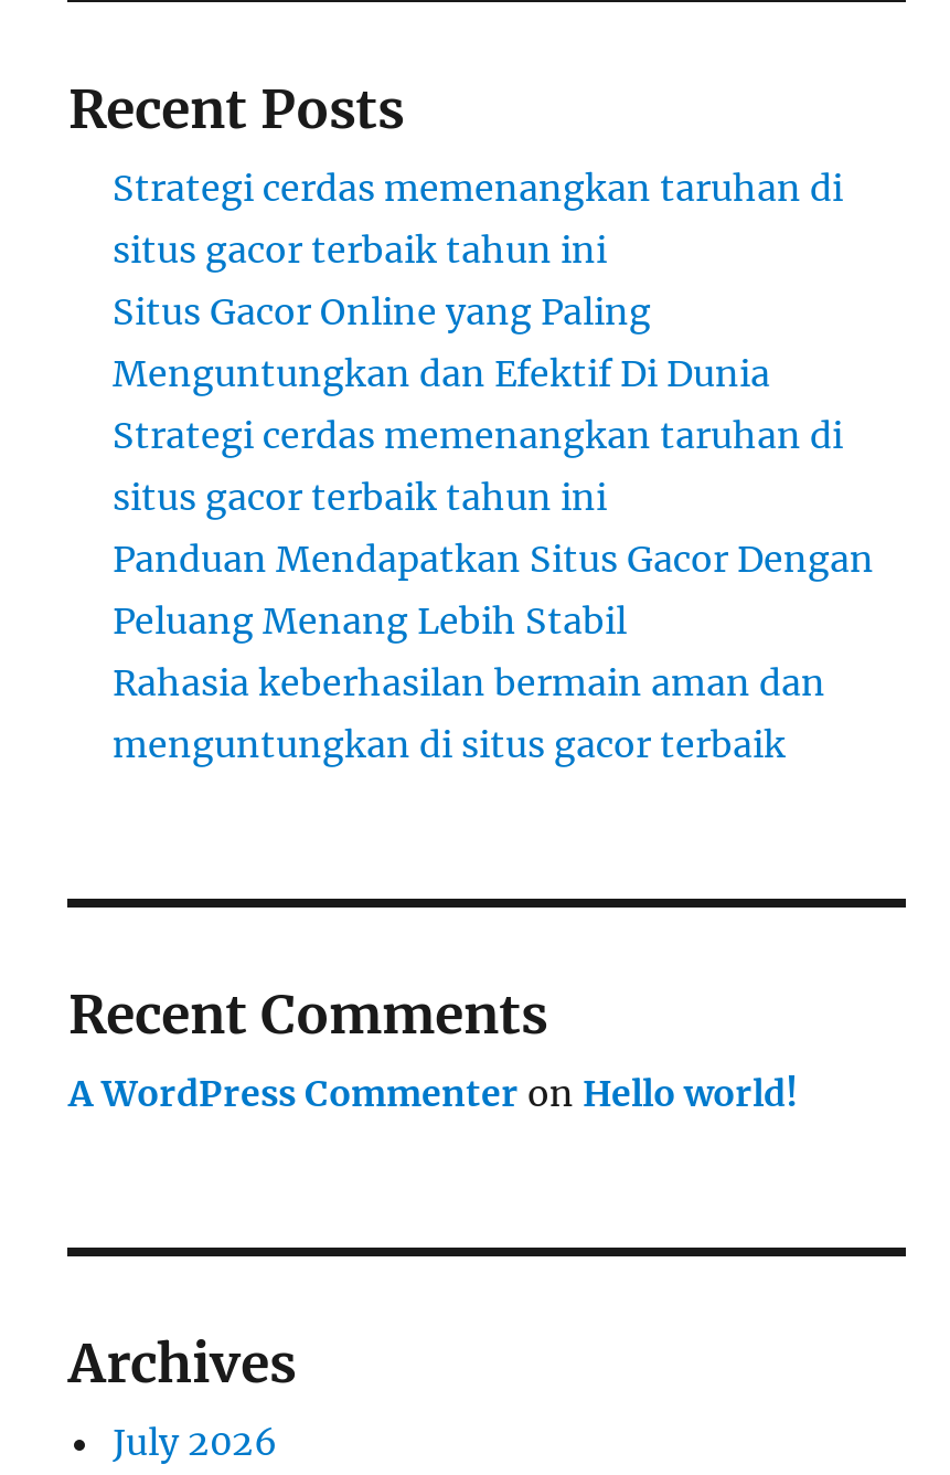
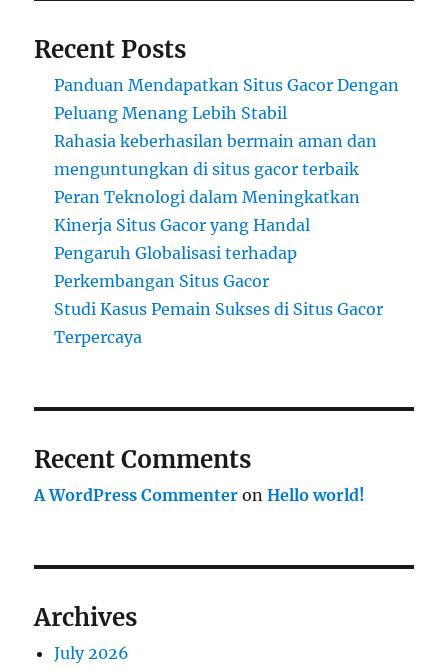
- Strategi cerdas memenangkan taruhan di
- situs gacor terbaik tahun ini
- Situs Gacor Online yang Paling
- Menguntungkan dan Efektif Di Dunia
- Strategi cerdas memenangkan taruhan di
- situs gacor terbaik tahun ini

moved up: Panduan Mendapatkan Situs Gacor Dengan | Peluang Menang Lebih Stabil | Rahasia keberhasilan bermain aman dan | menguntungkan di situs gacor terbaik

+ Peran Teknologi dalam Meningkatkan
+ Kinerja Situs Gacor yang Handal
+ Pengaruh Globalisasi terhadap
+ Perkembangan Situs Gacor
+ Studi Kasus Pemain Sukses di Situs Gacor
+ Terpercaya
